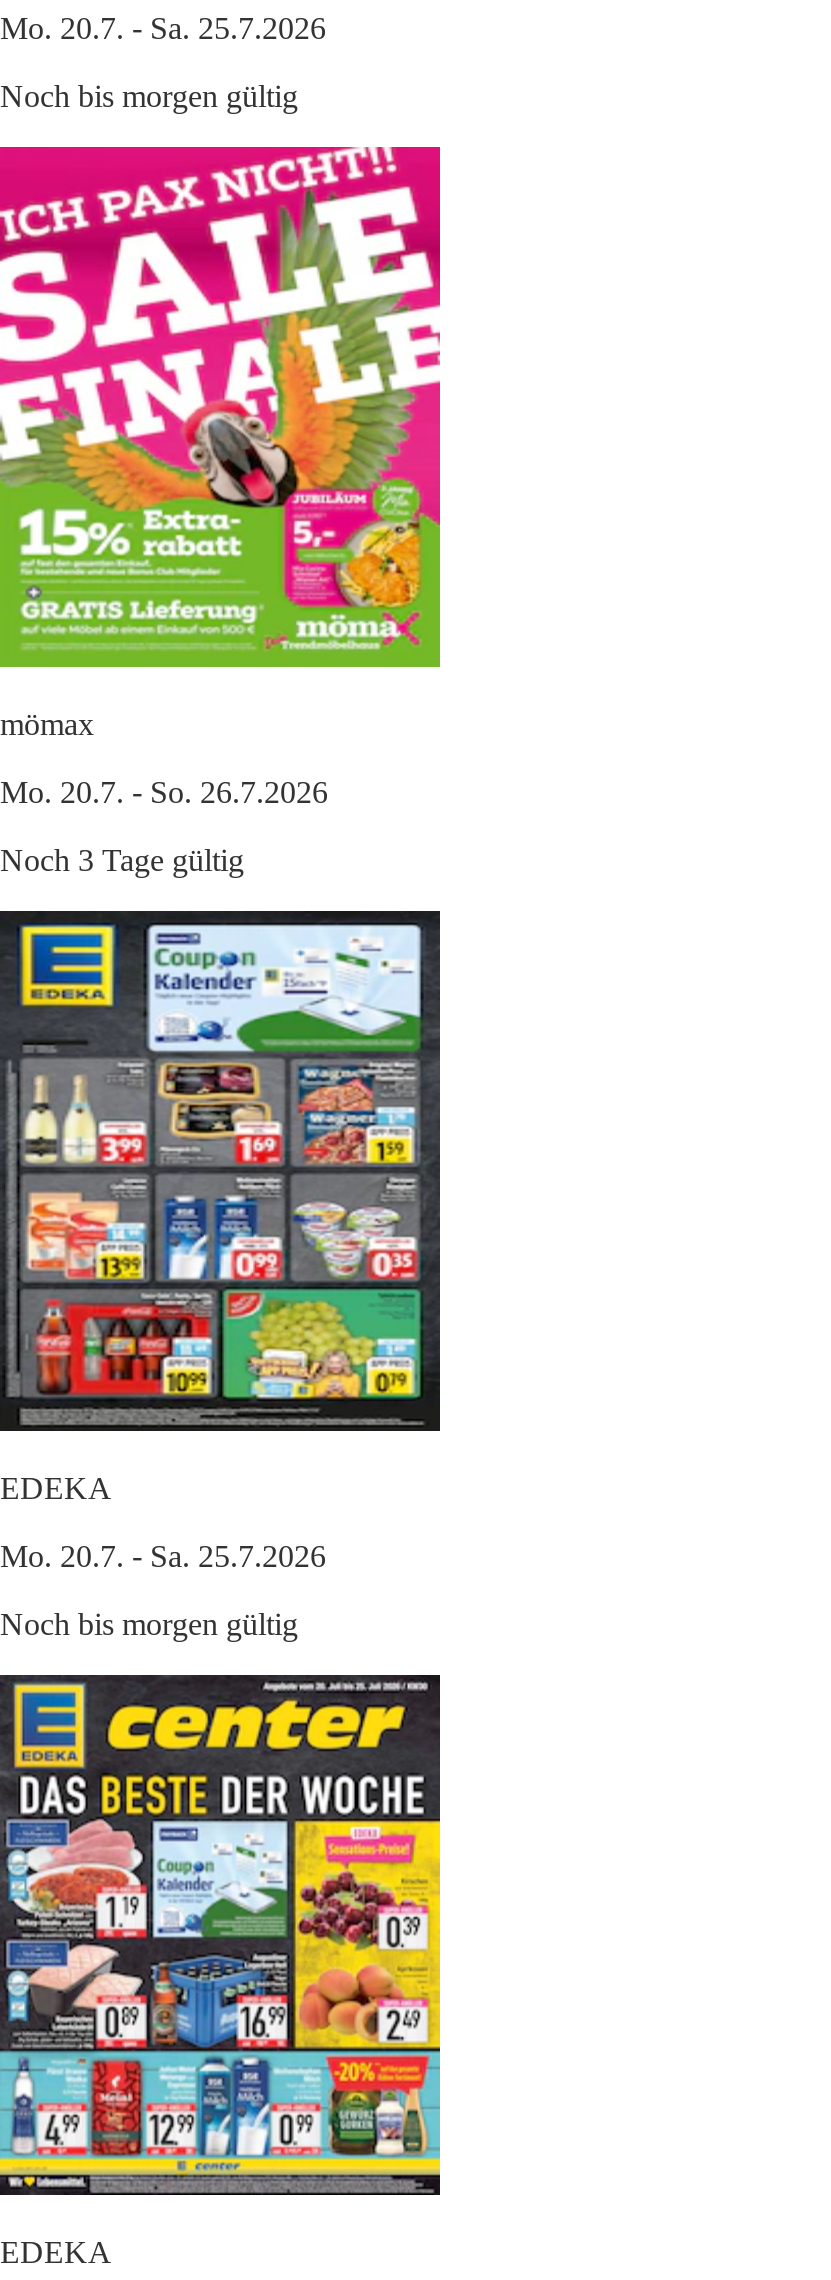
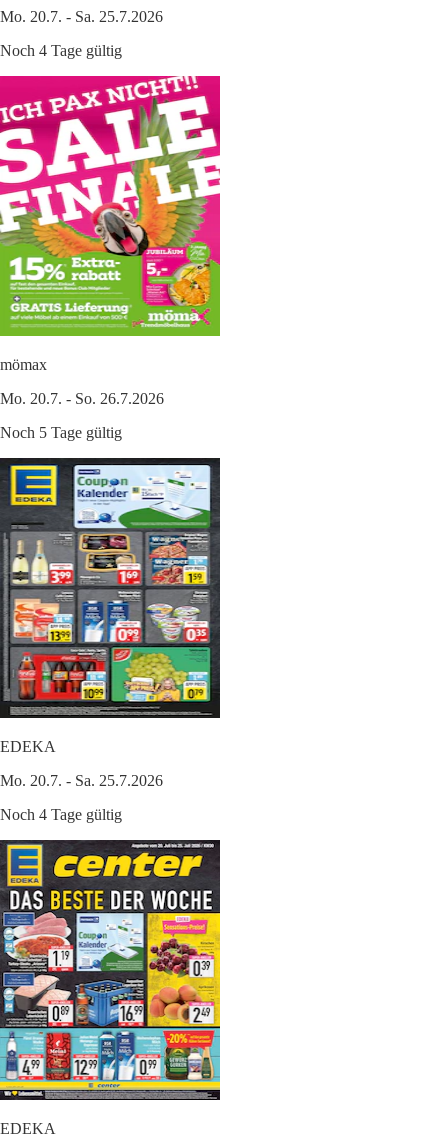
- Noch bis morgen gültig
+ Noch 4 Tage gültig

- Noch 3 Tage gültig
+ Noch 5 Tage gültig

- Noch bis morgen gültig
+ Noch 4 Tage gültig
